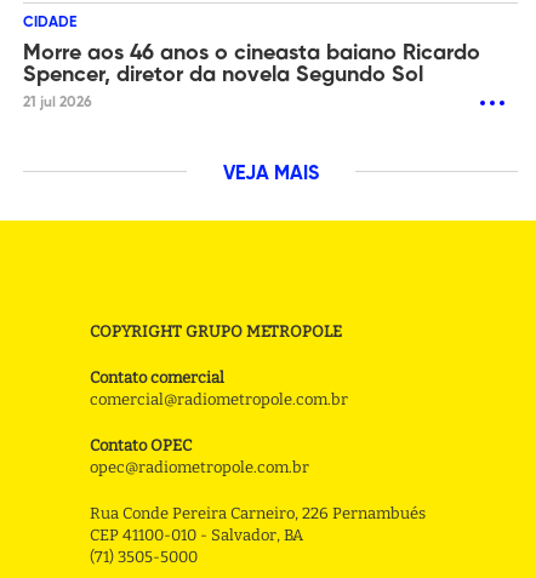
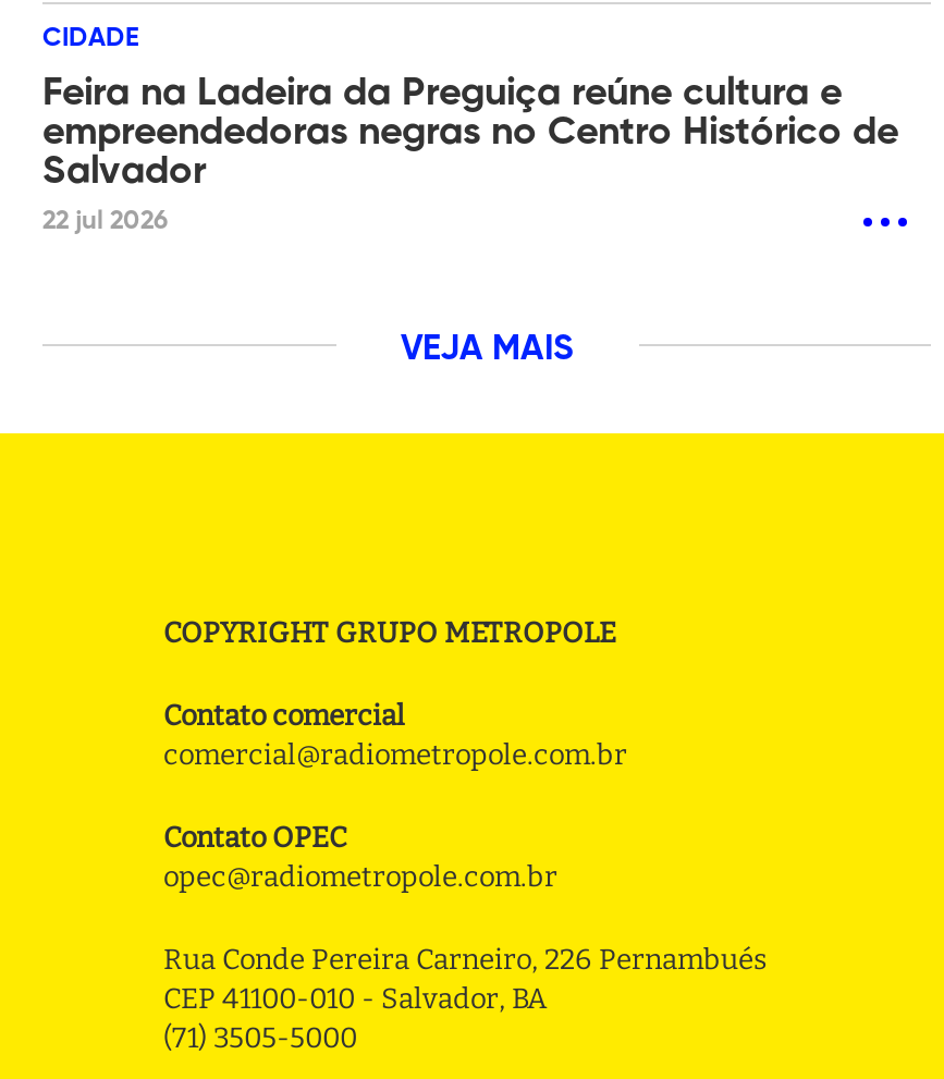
- Morre aos 46 anos o cineasta baiano Ricardo
- Spencer, diretor da novela Segundo Sol
- 21 jul 2026
+ Feira na Ladeira da Preguiça reúne cultura e
+ empreendedoras negras no Centro Histórico de
+ Salvador
+ 22 jul 2026
